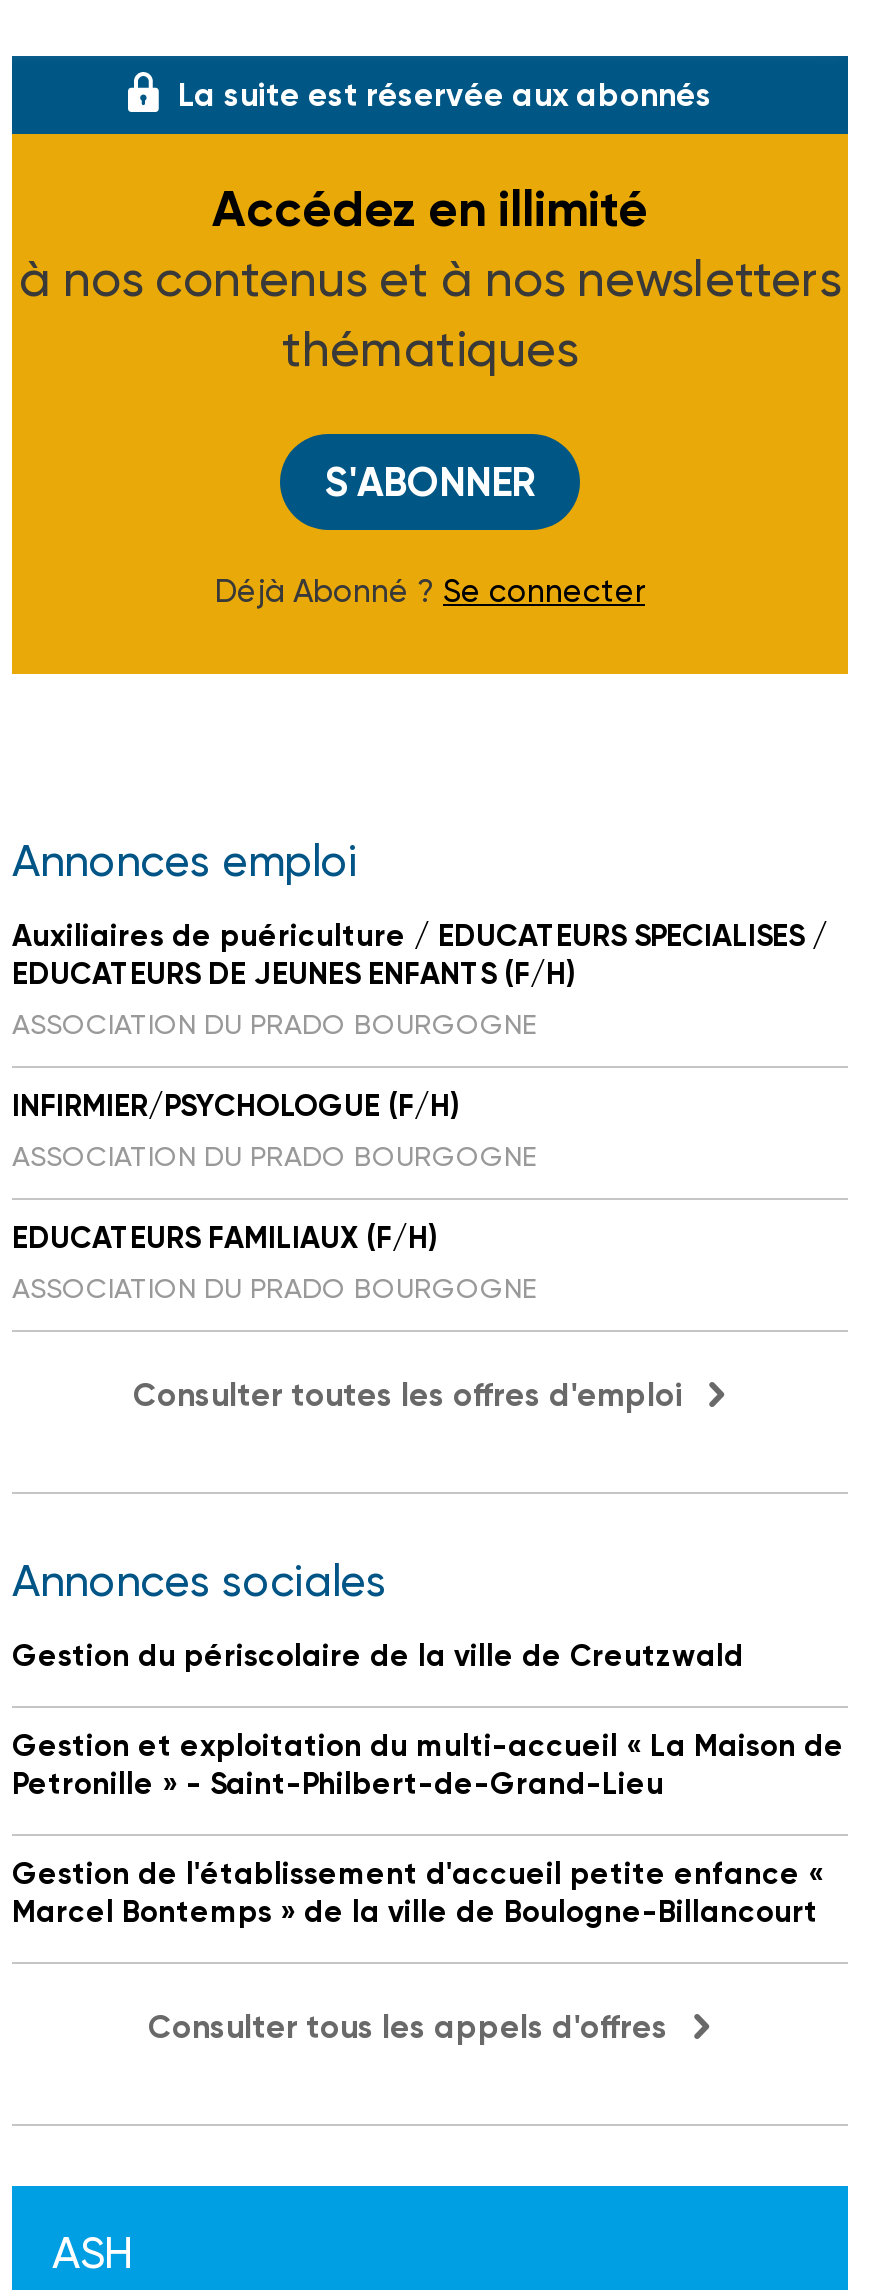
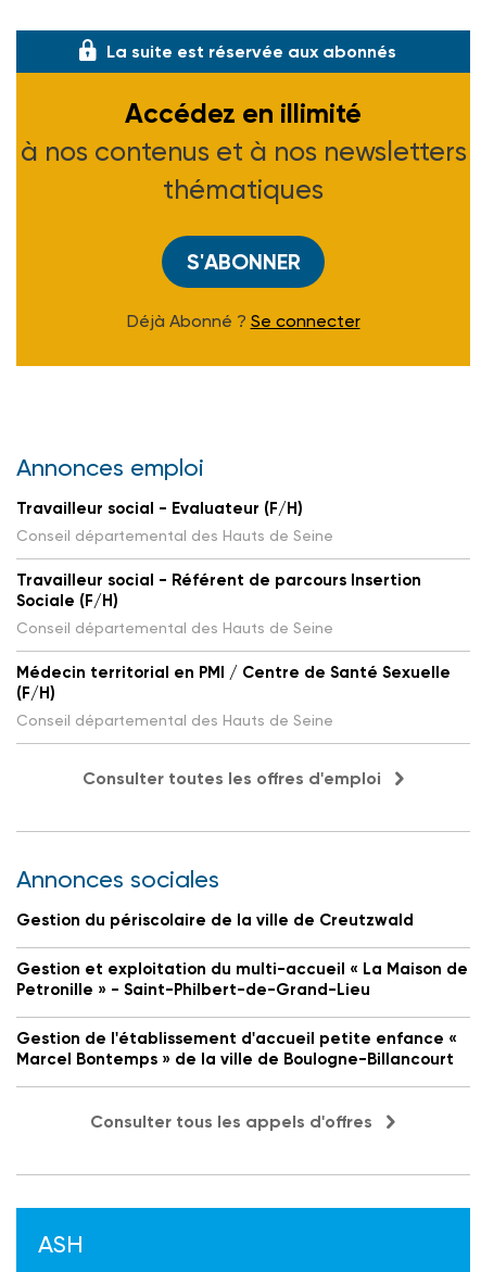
- Auxiliaires de puériculture / EDUCATEURS SPECIALISES /
- EDUCATEURS DE JEUNES ENFANTS (F/H)
- ASSOCIATION DU PRADO BOURGOGNE
+ Travailleur social - Evaluateur (F/H)
+ Conseil départemental des Hauts de Seine

- INFIRMIER/PSYCHOLOGUE (F/H)
- ASSOCIATION DU PRADO BOURGOGNE
+ Travailleur social - Référent de parcours Insertion
+ Sociale (F/H)
+ Conseil départemental des Hauts de Seine

- EDUCATEURS FAMILIAUX (F/H)
- ASSOCIATION DU PRADO BOURGOGNE
+ Médecin territorial en PMI / Centre de Santé Sexuelle
+ (F/H)
+ Conseil départemental des Hauts de Seine
